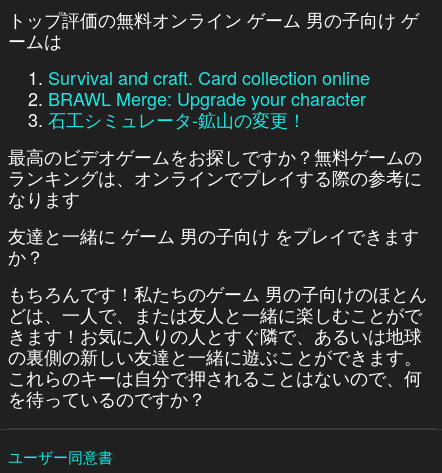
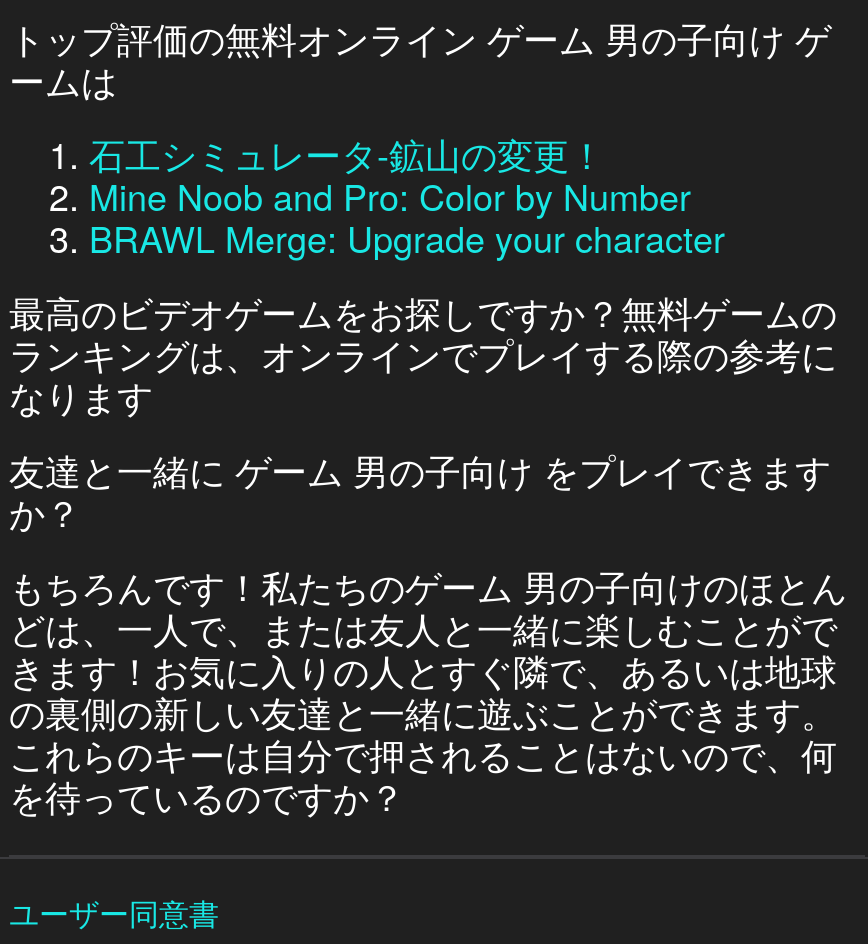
- Survival and craft. Card collection online
+ Mine Noob and Pro: Color by Number

moved down: BRAWL Merge: Upgrade your character

moved up: 石工シミュレータ-鉱山の変更！
